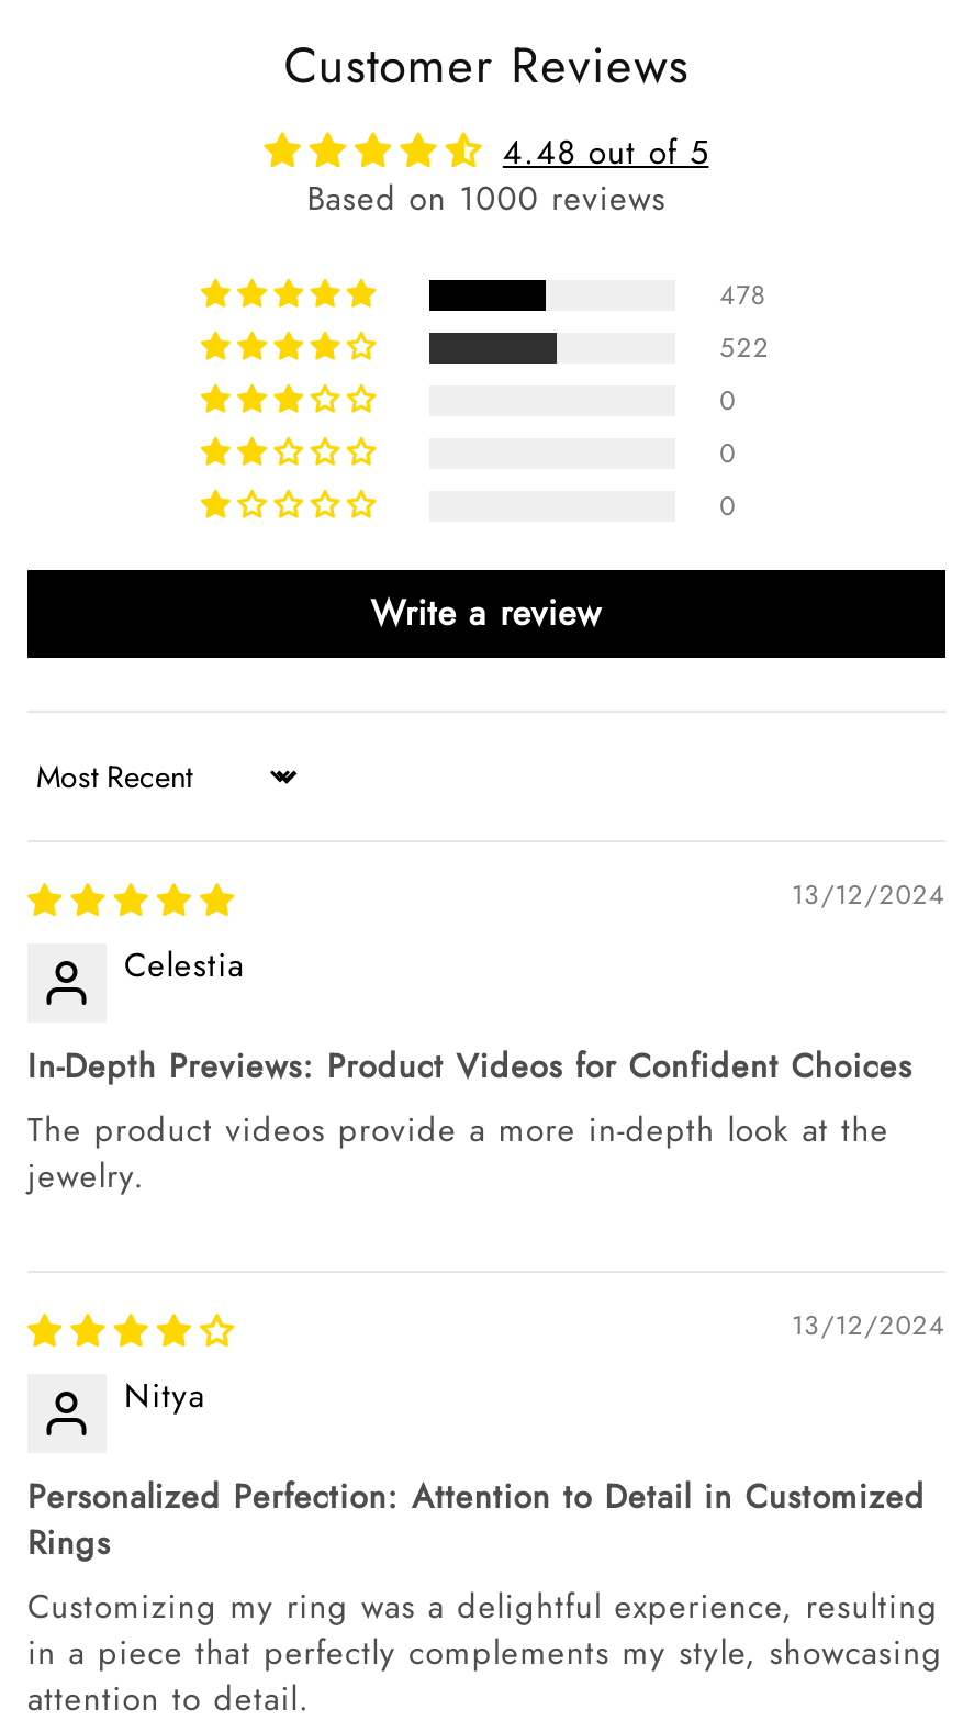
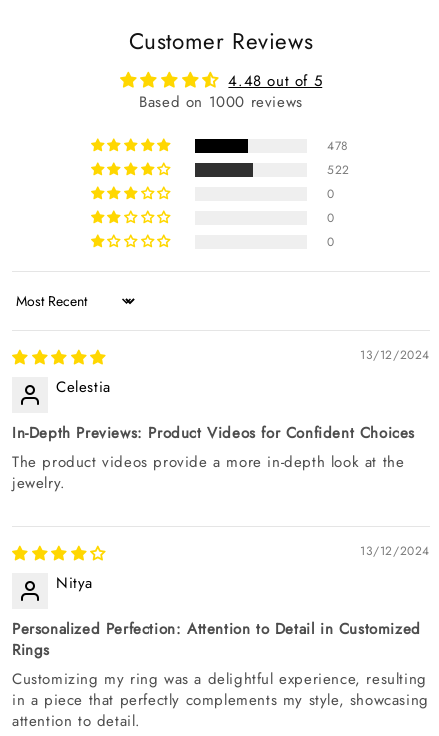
- Write a review
